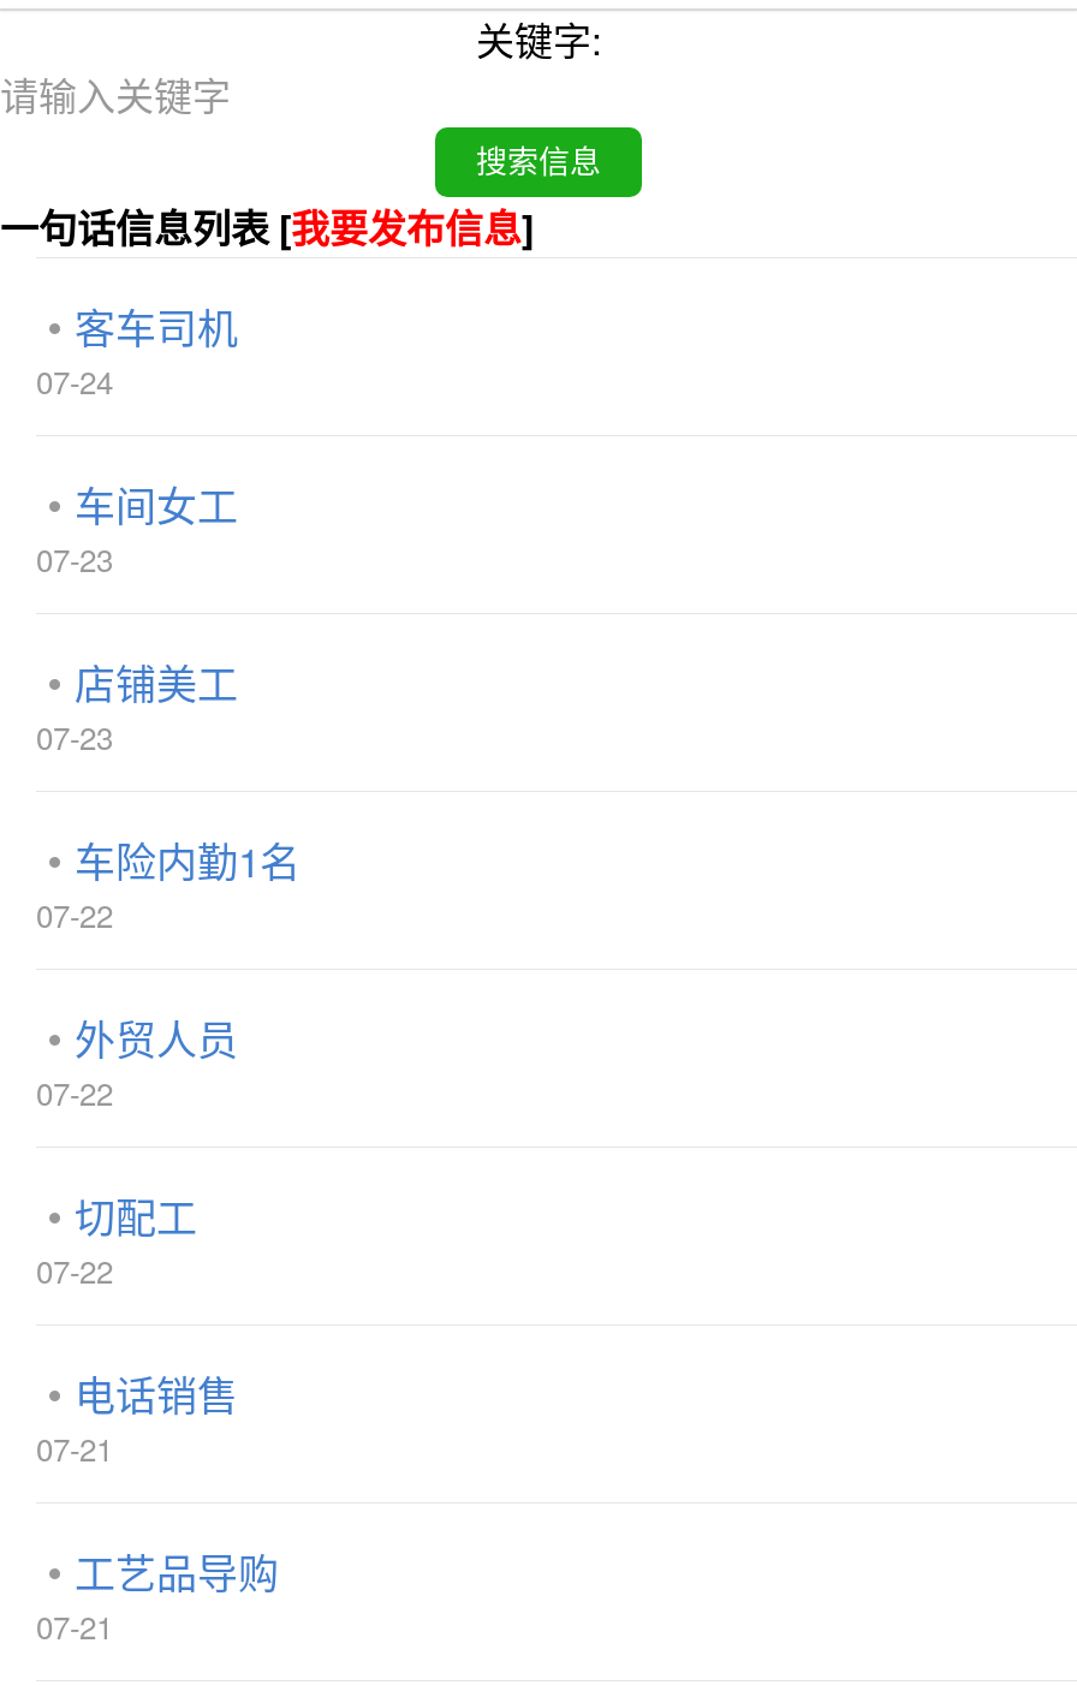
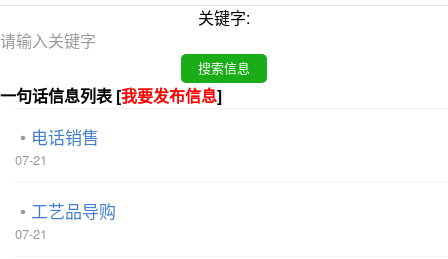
- 客车司机
- 07-24
- 车间女工
- 07-23
- 店铺美工
- 07-23
- 车险内勤1名
- 07-22
- 外贸人员
- 07-22
- 切配工
- 07-22
